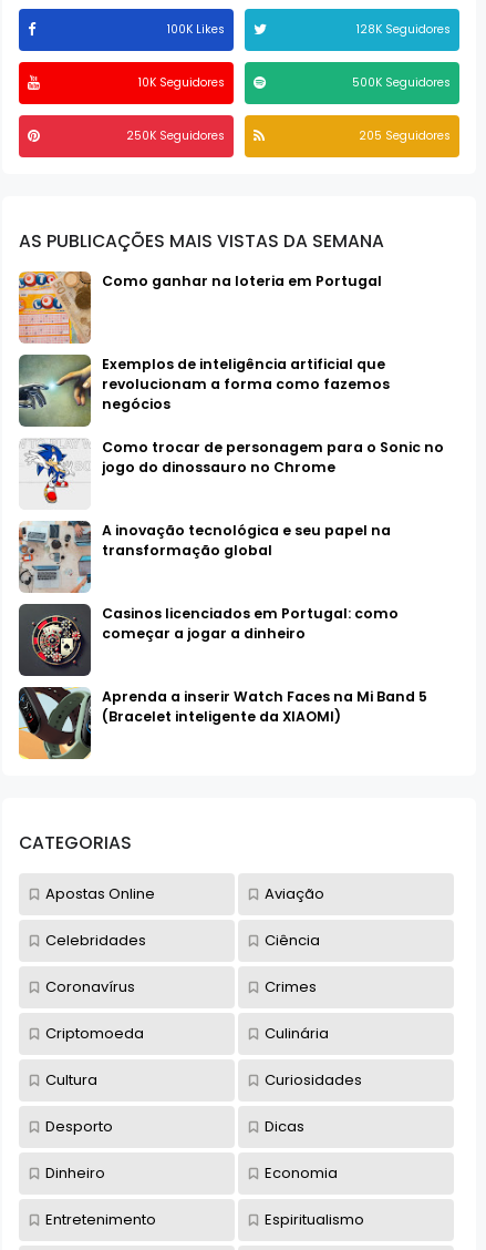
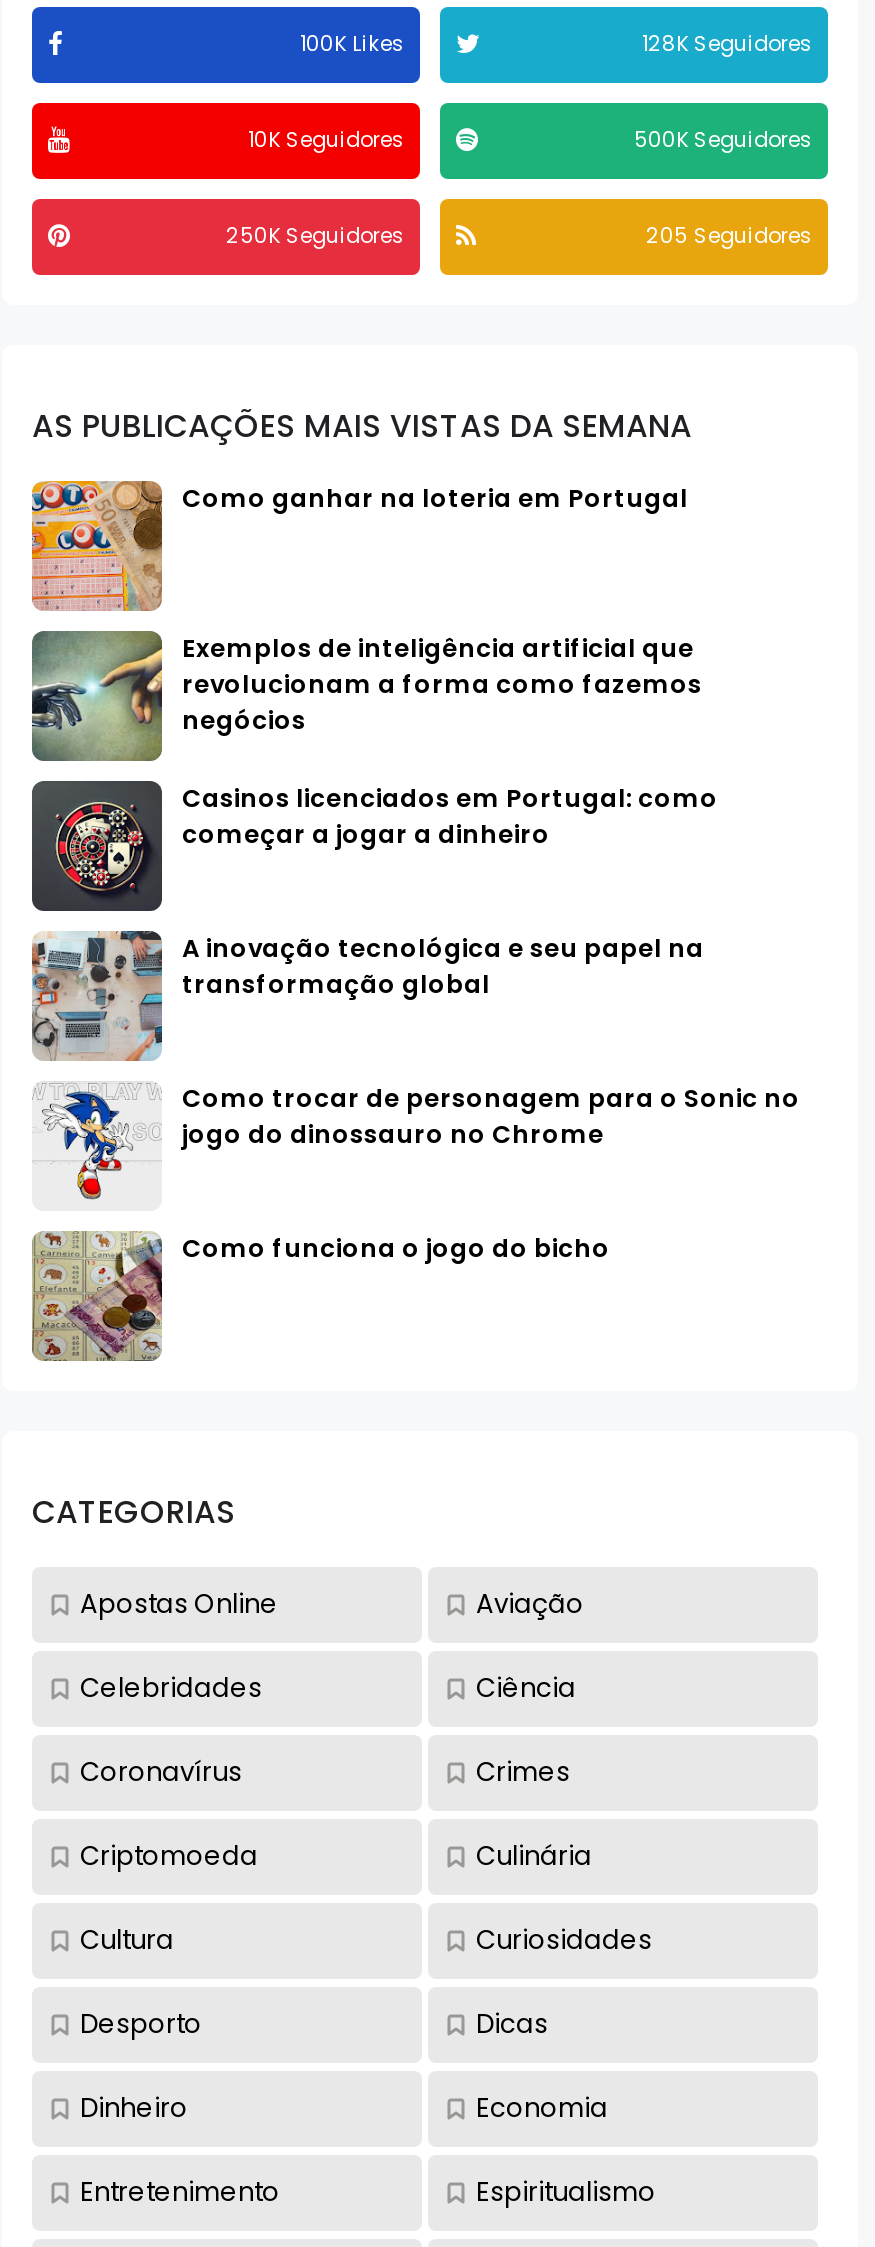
moved down: [image] | Como trocar de personagem para o Sonic no | jogo do dinossauro no Chrome

moved up: [image] | A inovação tecnológica e seu papel na | transformação global | Casinos licenciados em Portugal: como | começar a jogar a dinheiro

- [image]
- Aprenda a inserir Watch Faces na Mi Band 5
- (Bracelet inteligente da XIAOMI)
+ [image]
+ Como funciona o jogo do bicho
